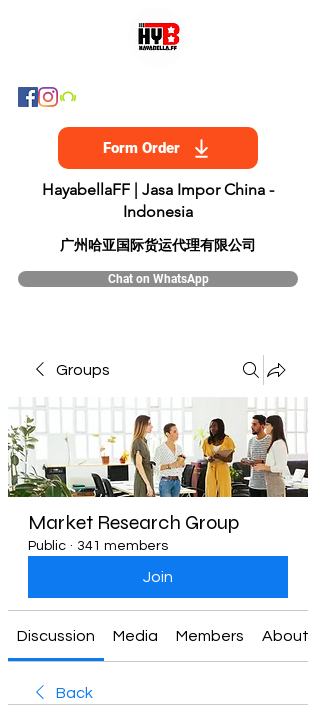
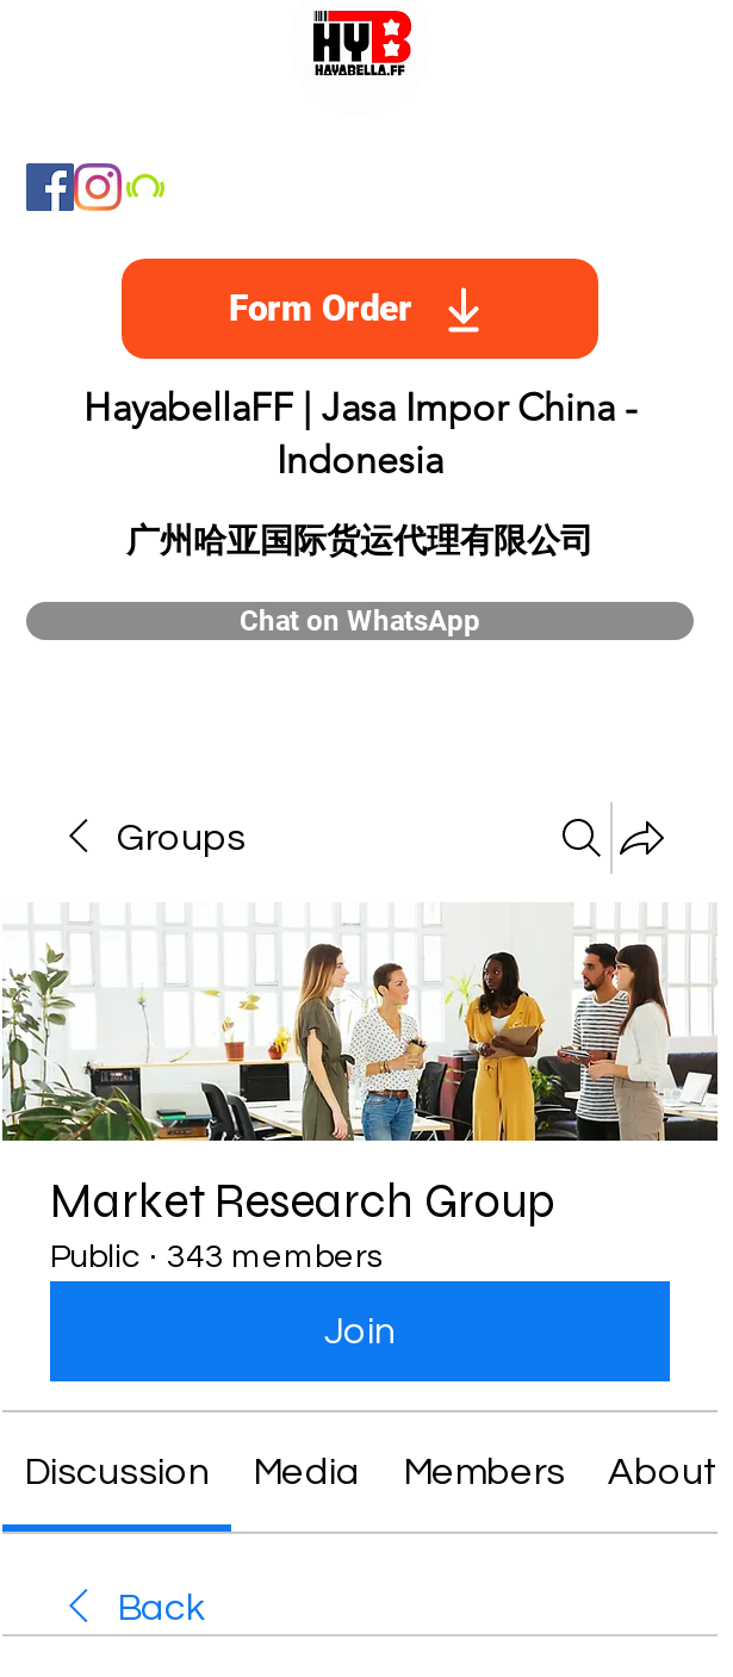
- Public · 341 members
+ Public · 343 members
